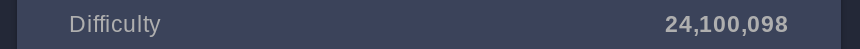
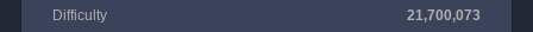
- 24,100,098
+ 21,700,073
